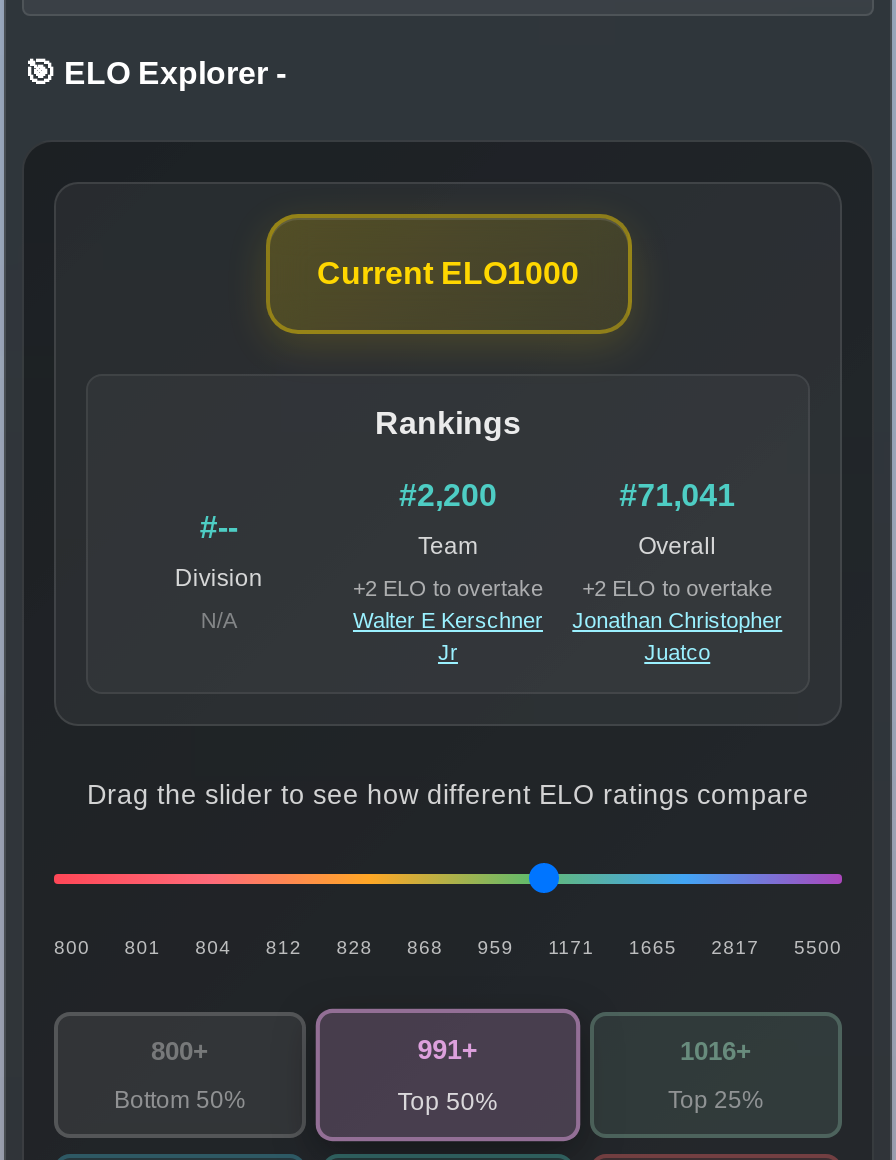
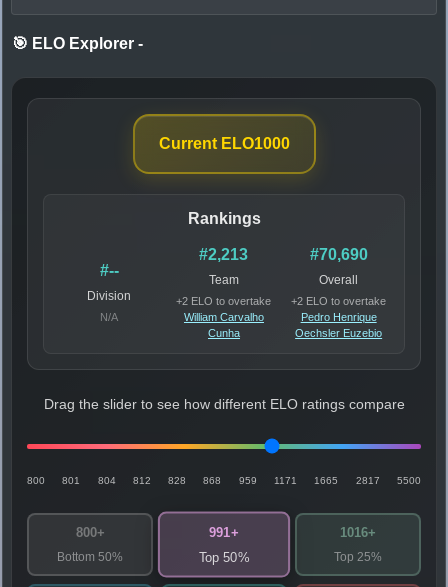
- #2,200
+ #2,213

- #71,041
+ #70,690

- Walter E Kerschner
- Jr
+ William Carvalho
+ Cunha

- Jonathan Christopher
- Juatco
+ Pedro Henrique
+ Oechsler Euzebio
